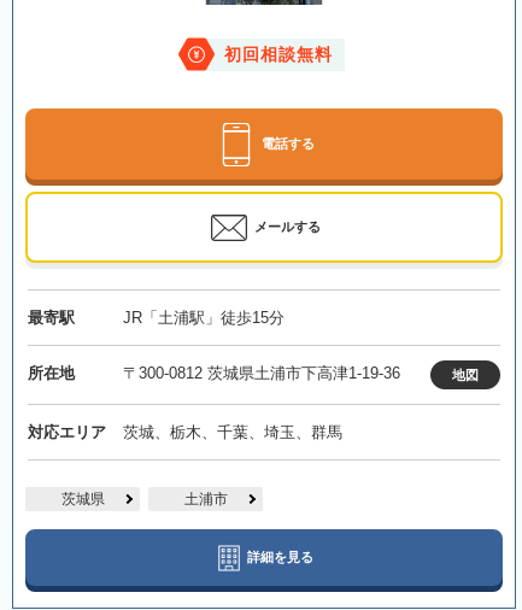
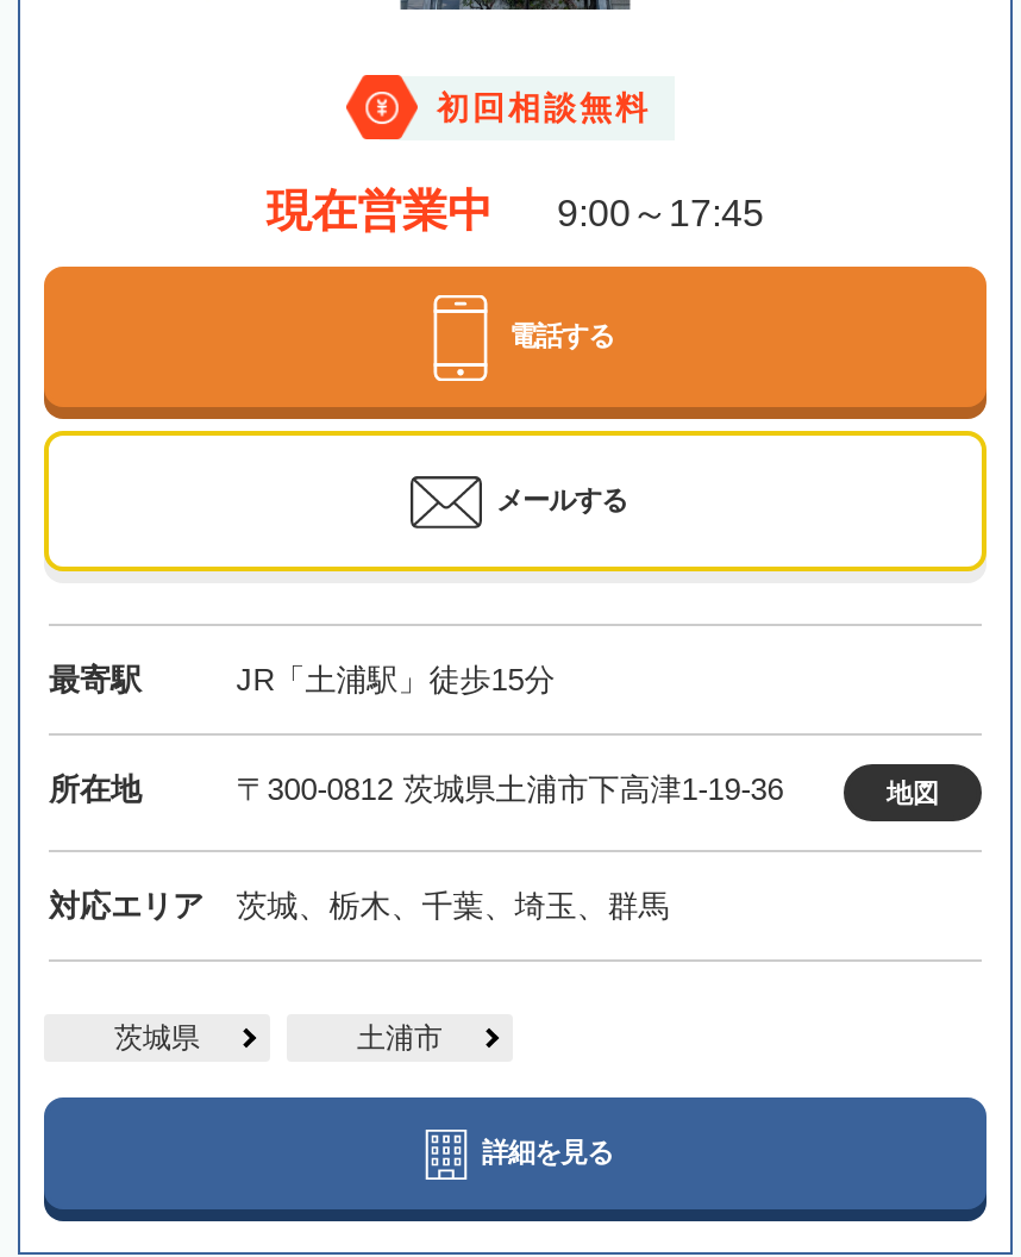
+ 現在営業中
+ 9:00～17:45
